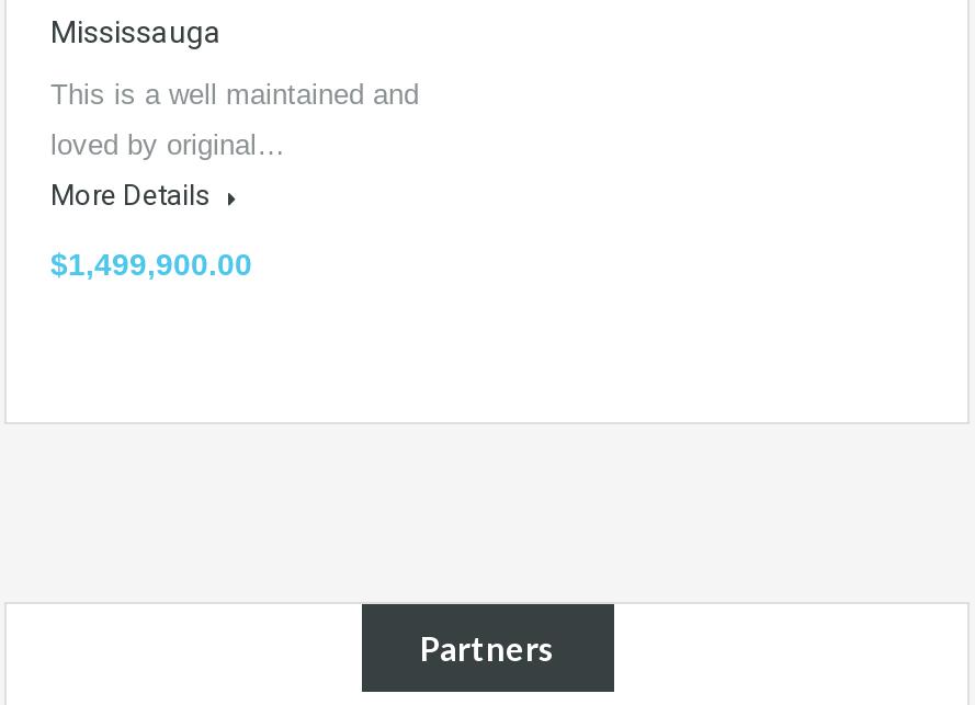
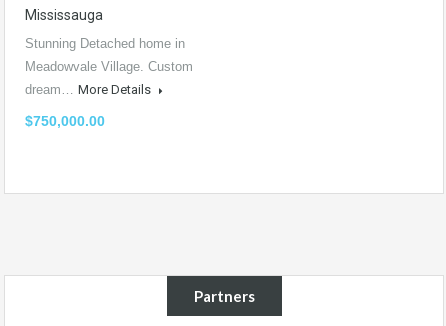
- This is a well maintained and
+ Stunning Detached home in

- loved by original…
+ Meadowvale Village. Custom

- More Details
+ dream… More Details

- $1,499,900.00
+ $750,000.00
